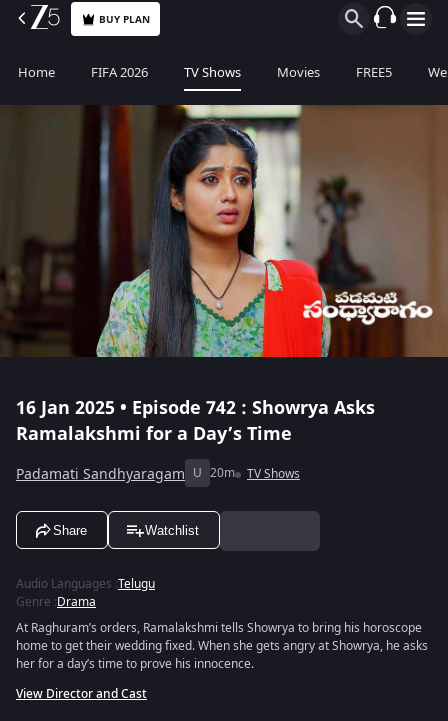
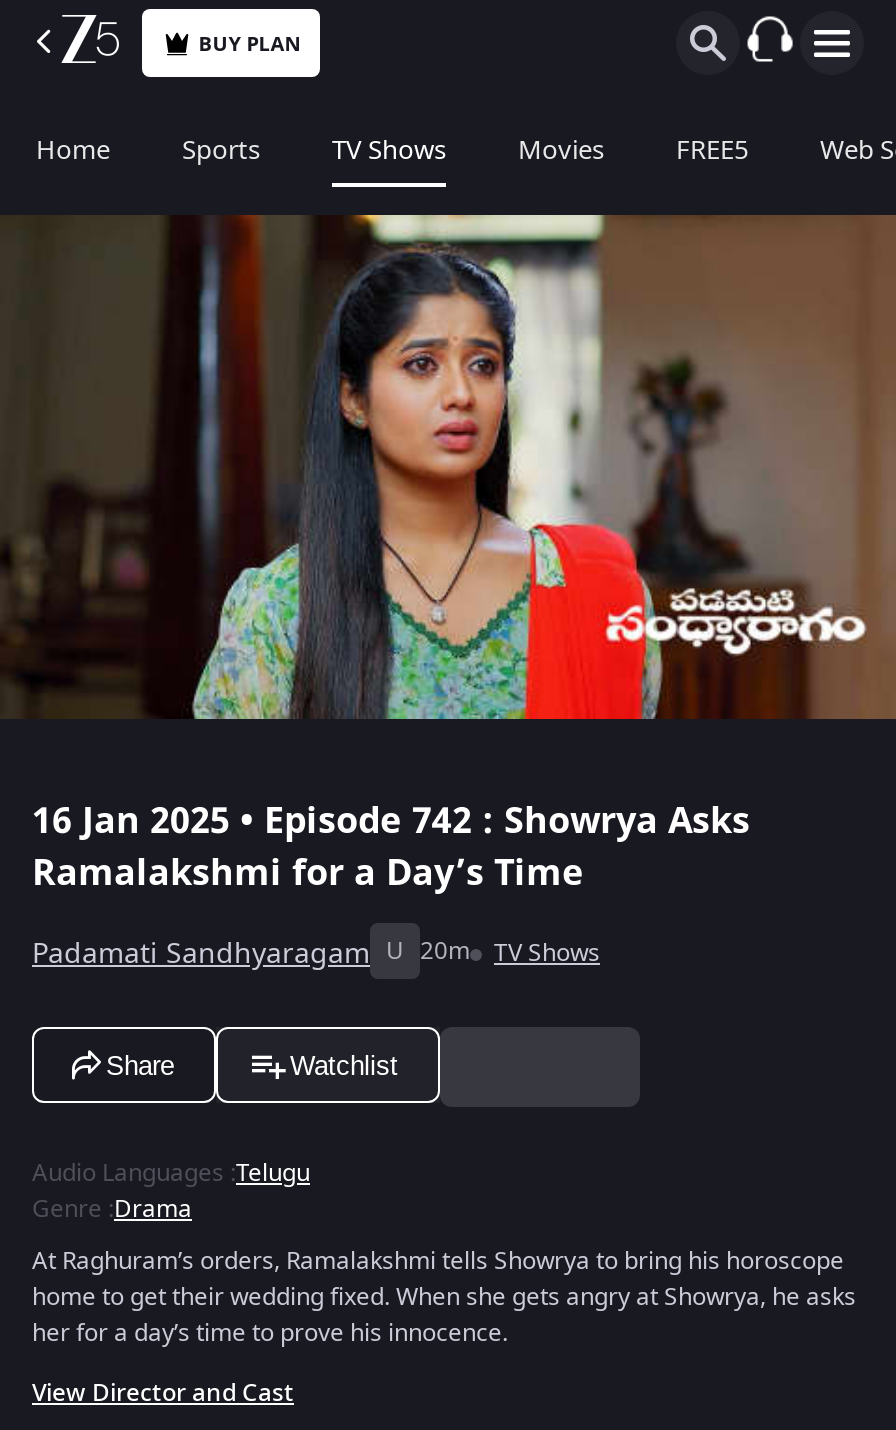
- FIFA 2026
+ Sports
